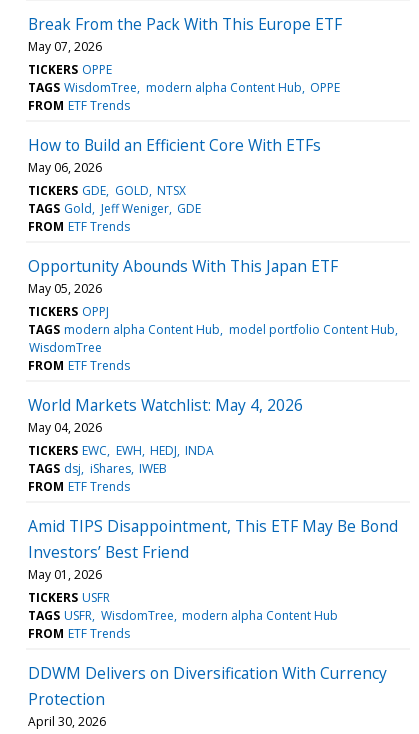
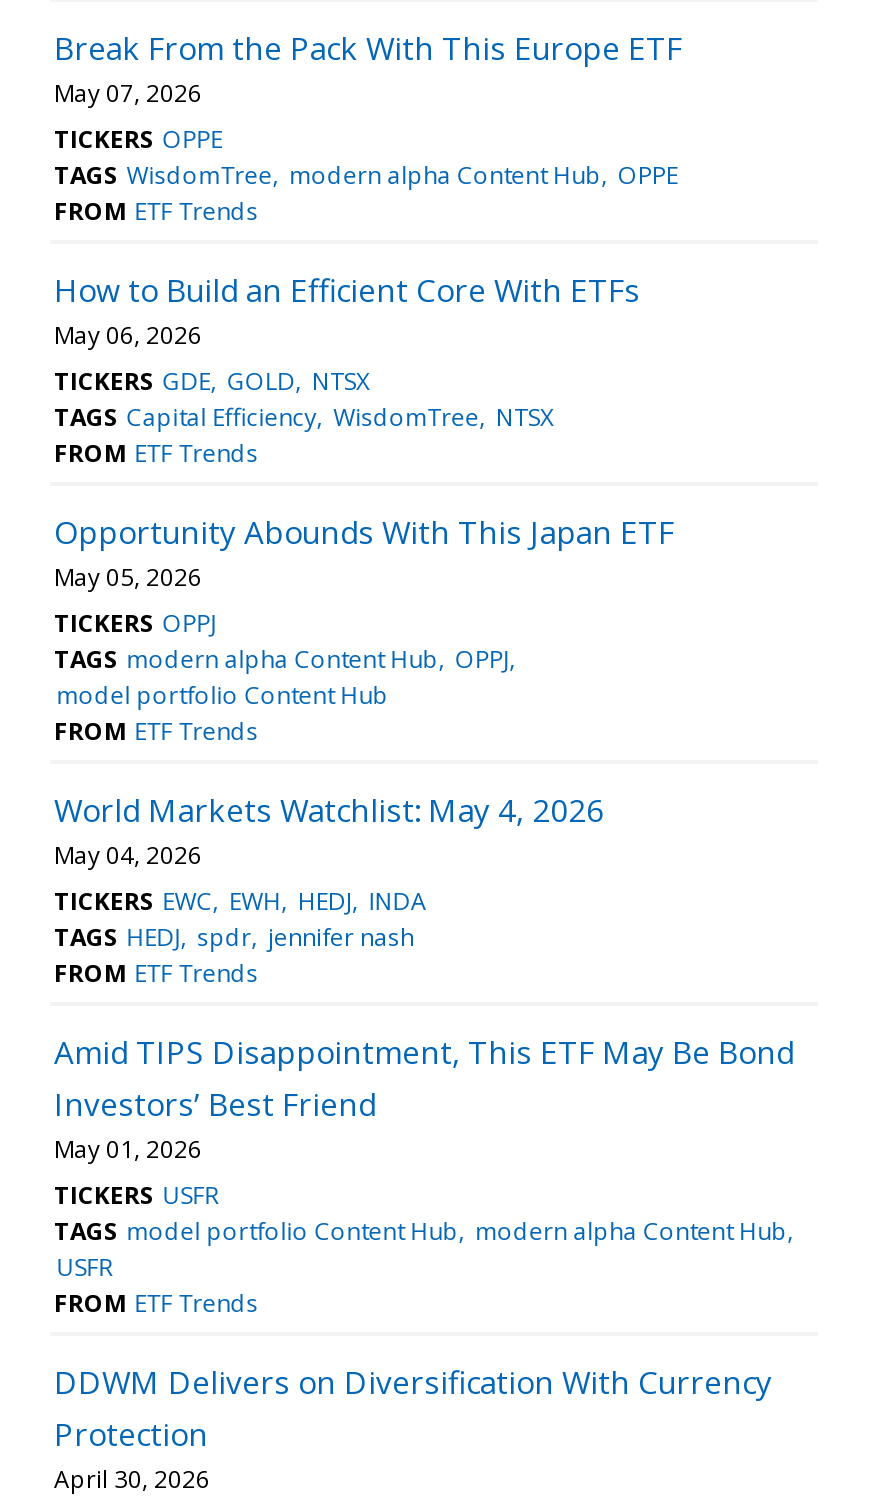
- TAGS Gold Jeff Weniger GDE
+ TAGS Capital Efficiency WisdomTree NTSX

- TAGS modern alpha Content Hub model portfolio Content Hub
- WisdomTree
+ TAGS modern alpha Content Hub OPPJ
+ model portfolio Content Hub

- TAGS dsj iShares IWEB
+ TAGS HEDJ spdr jennifer nash

- TAGS USFR WisdomTree modern alpha Content Hub
+ TAGS model portfolio Content Hub modern alpha Content Hub
+ USFR
